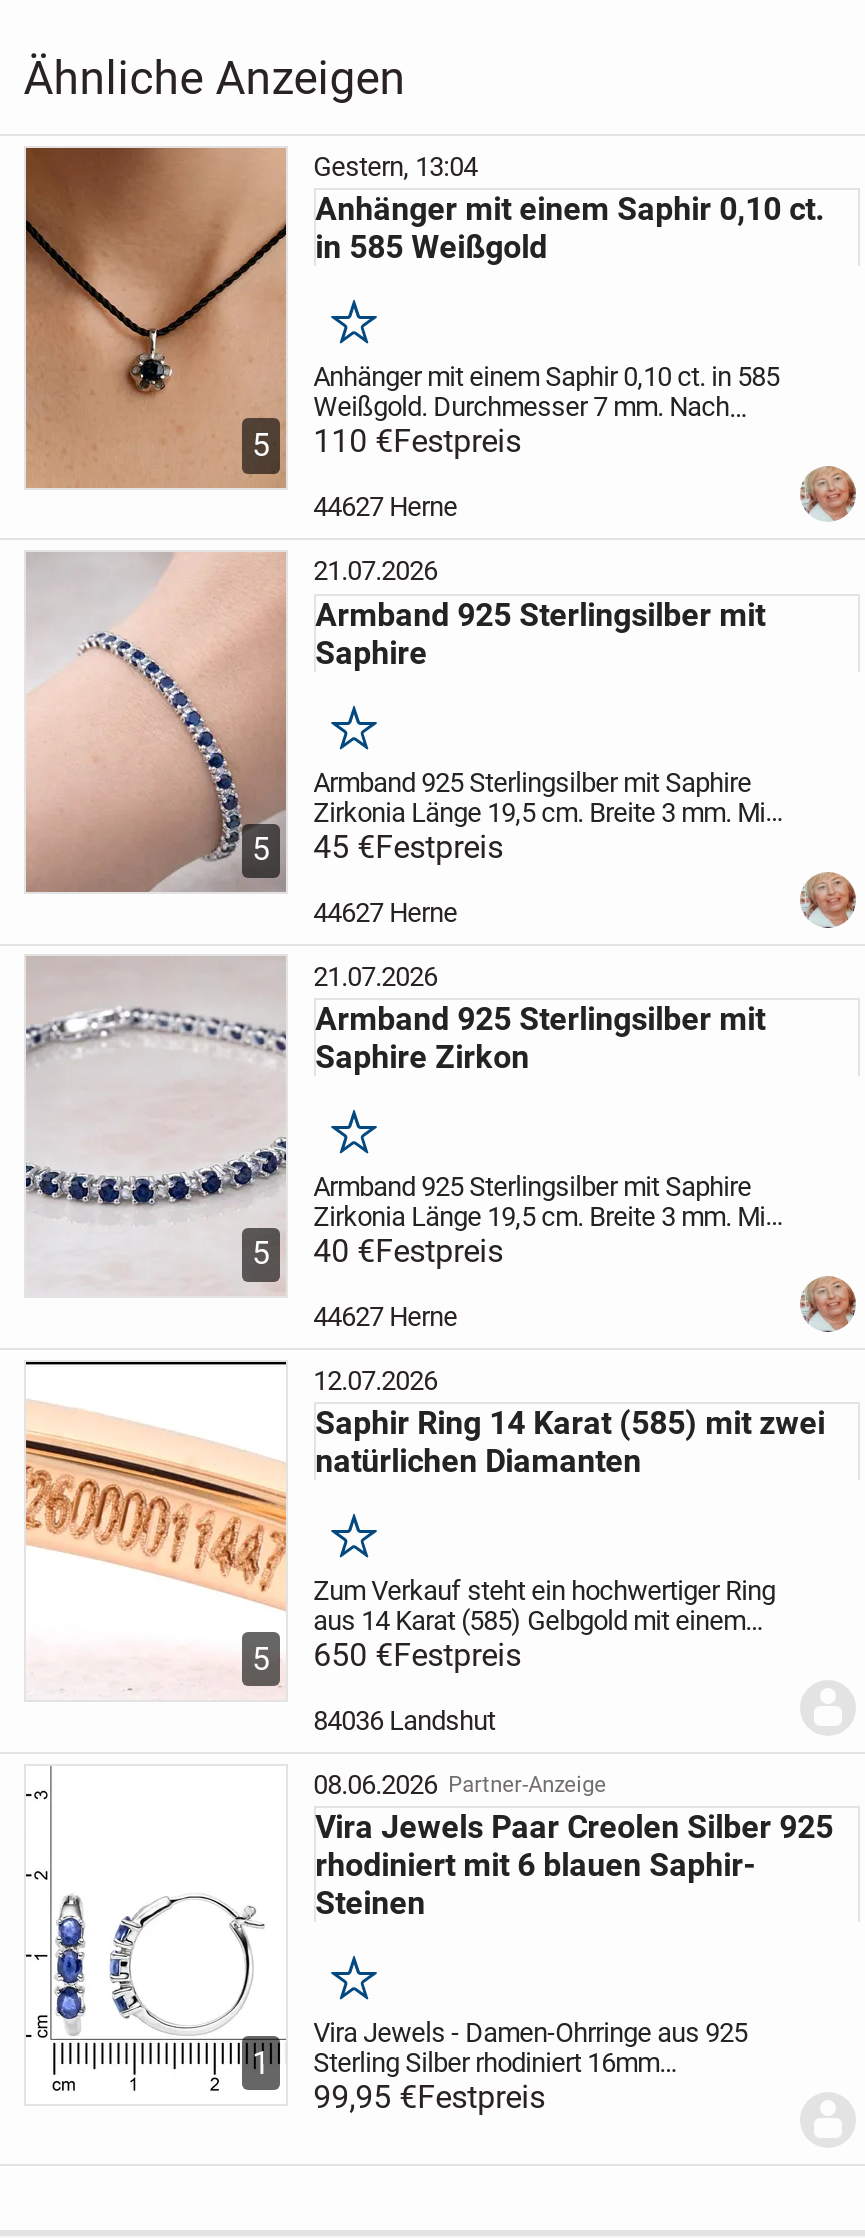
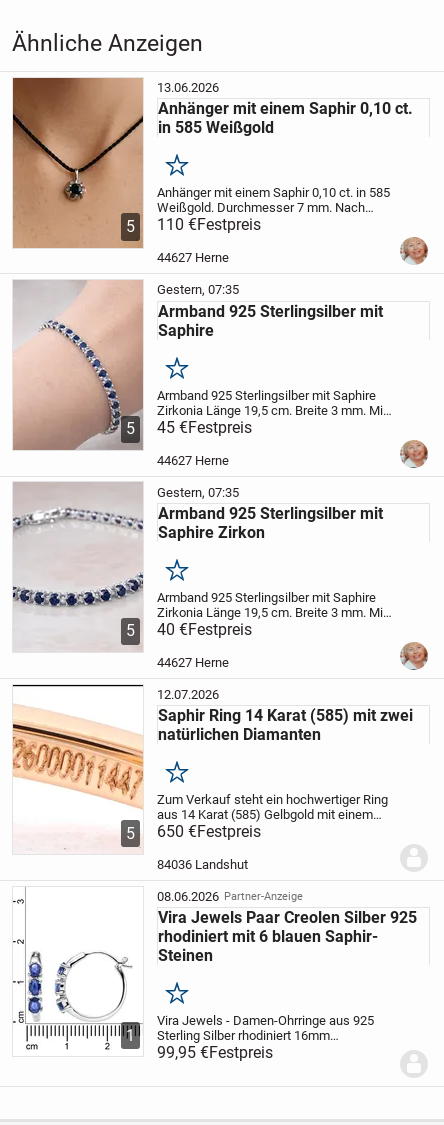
- Gestern, 13:04
+ 13.06.2026

- 21.07.2026
+ Gestern, 07:35

- 21.07.2026
+ Gestern, 07:35
